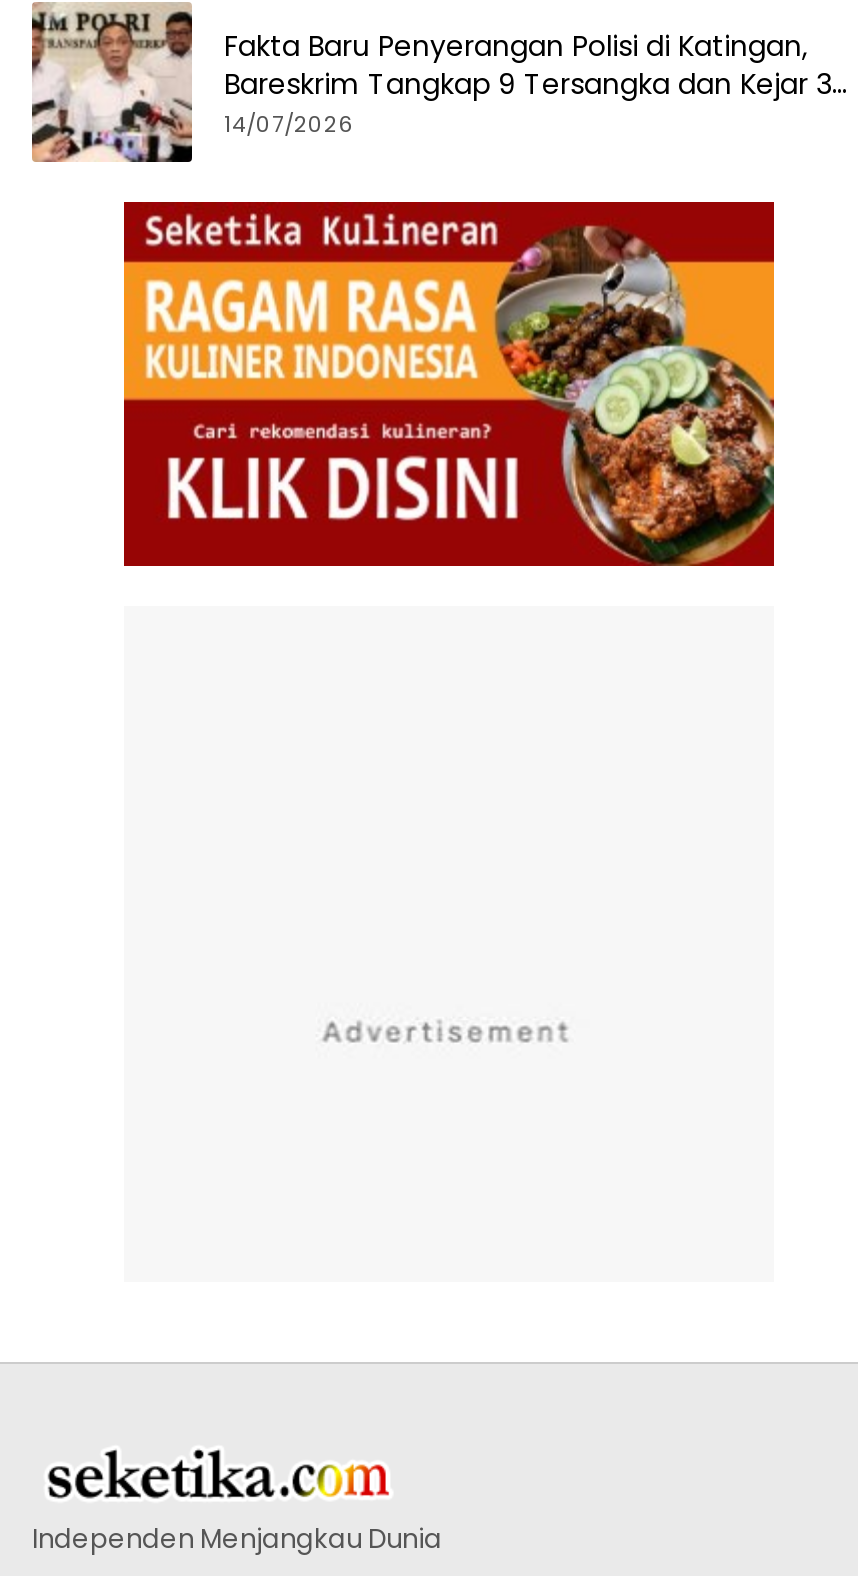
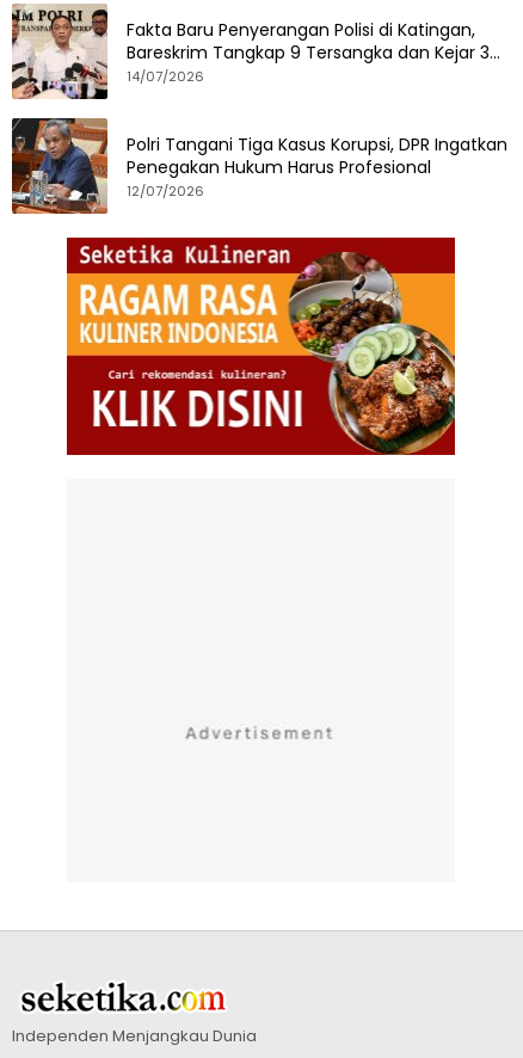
+ [image]
+ Polri Tangani Tiga Kasus Korupsi, DPR Ingatkan
+ Penegakan Hukum Harus Profesional
+ 12/07/2026
